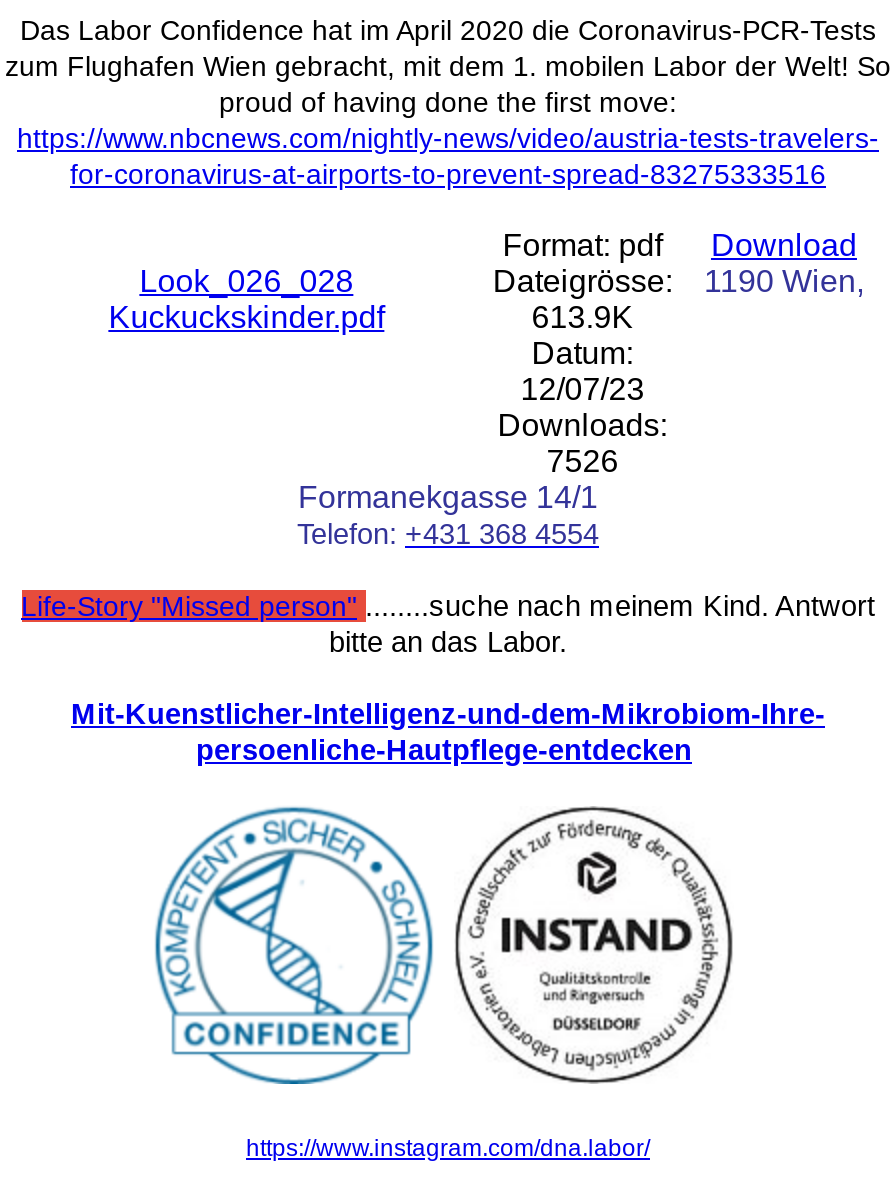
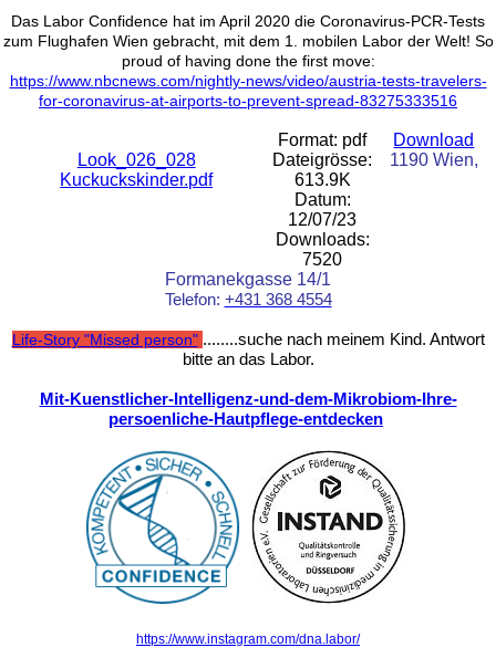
- 7526
+ 7520
